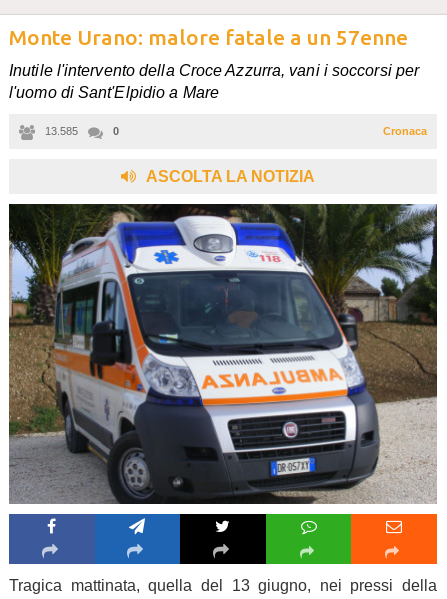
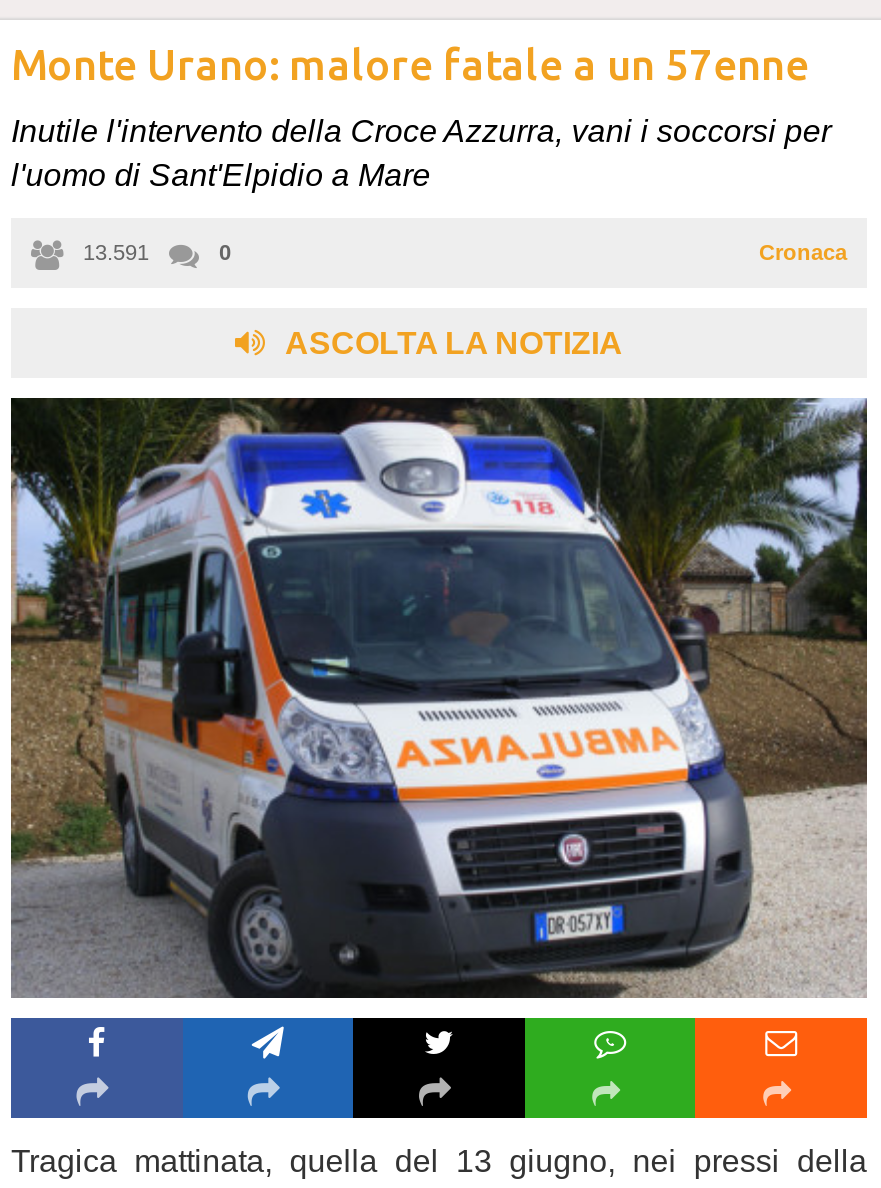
- 13.585
+ 13.591
